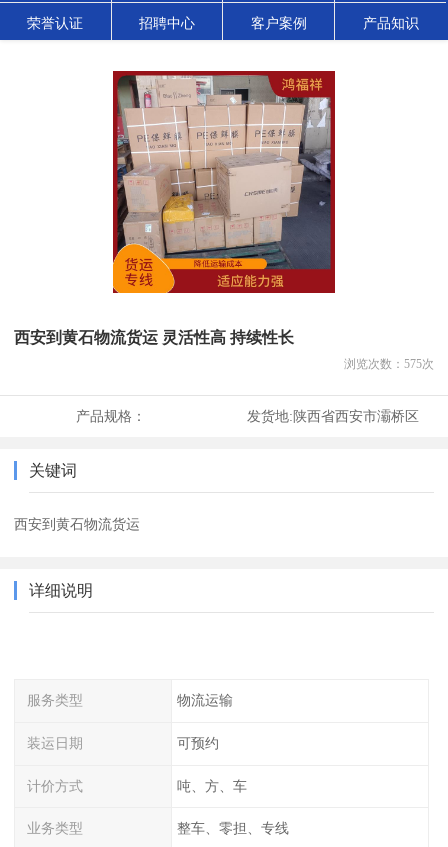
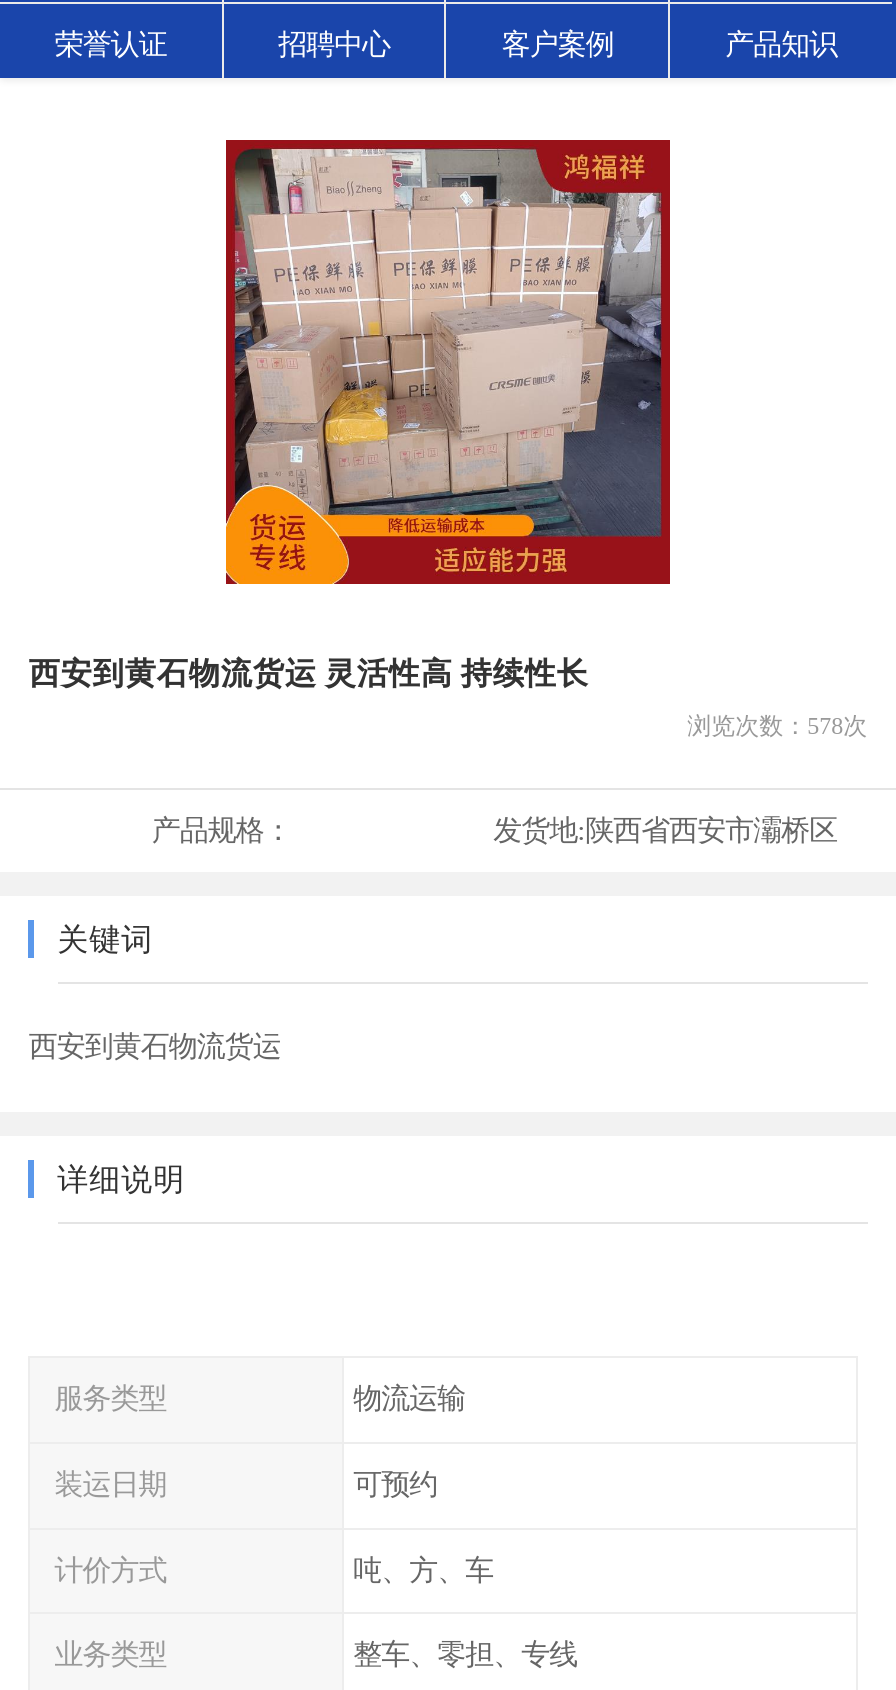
- 浏览次数：575次
+ 浏览次数：578次
